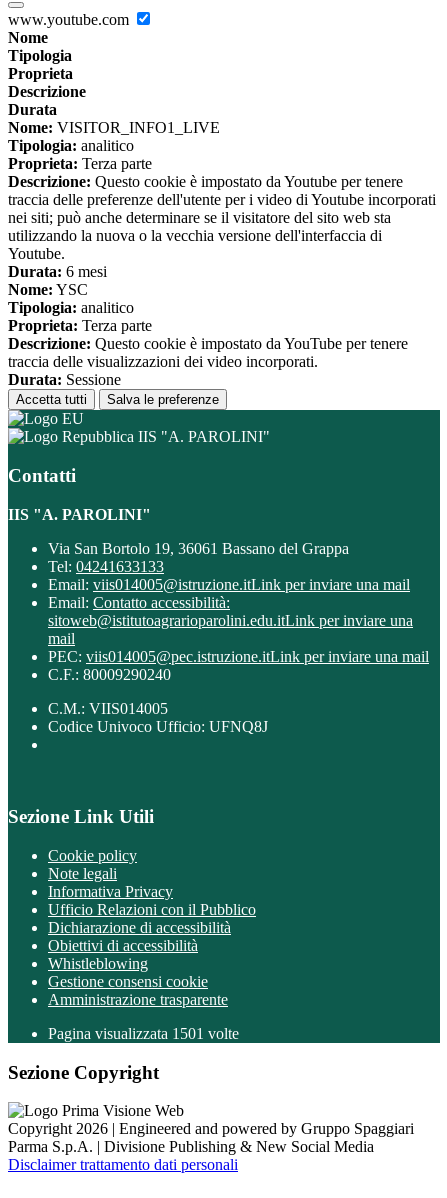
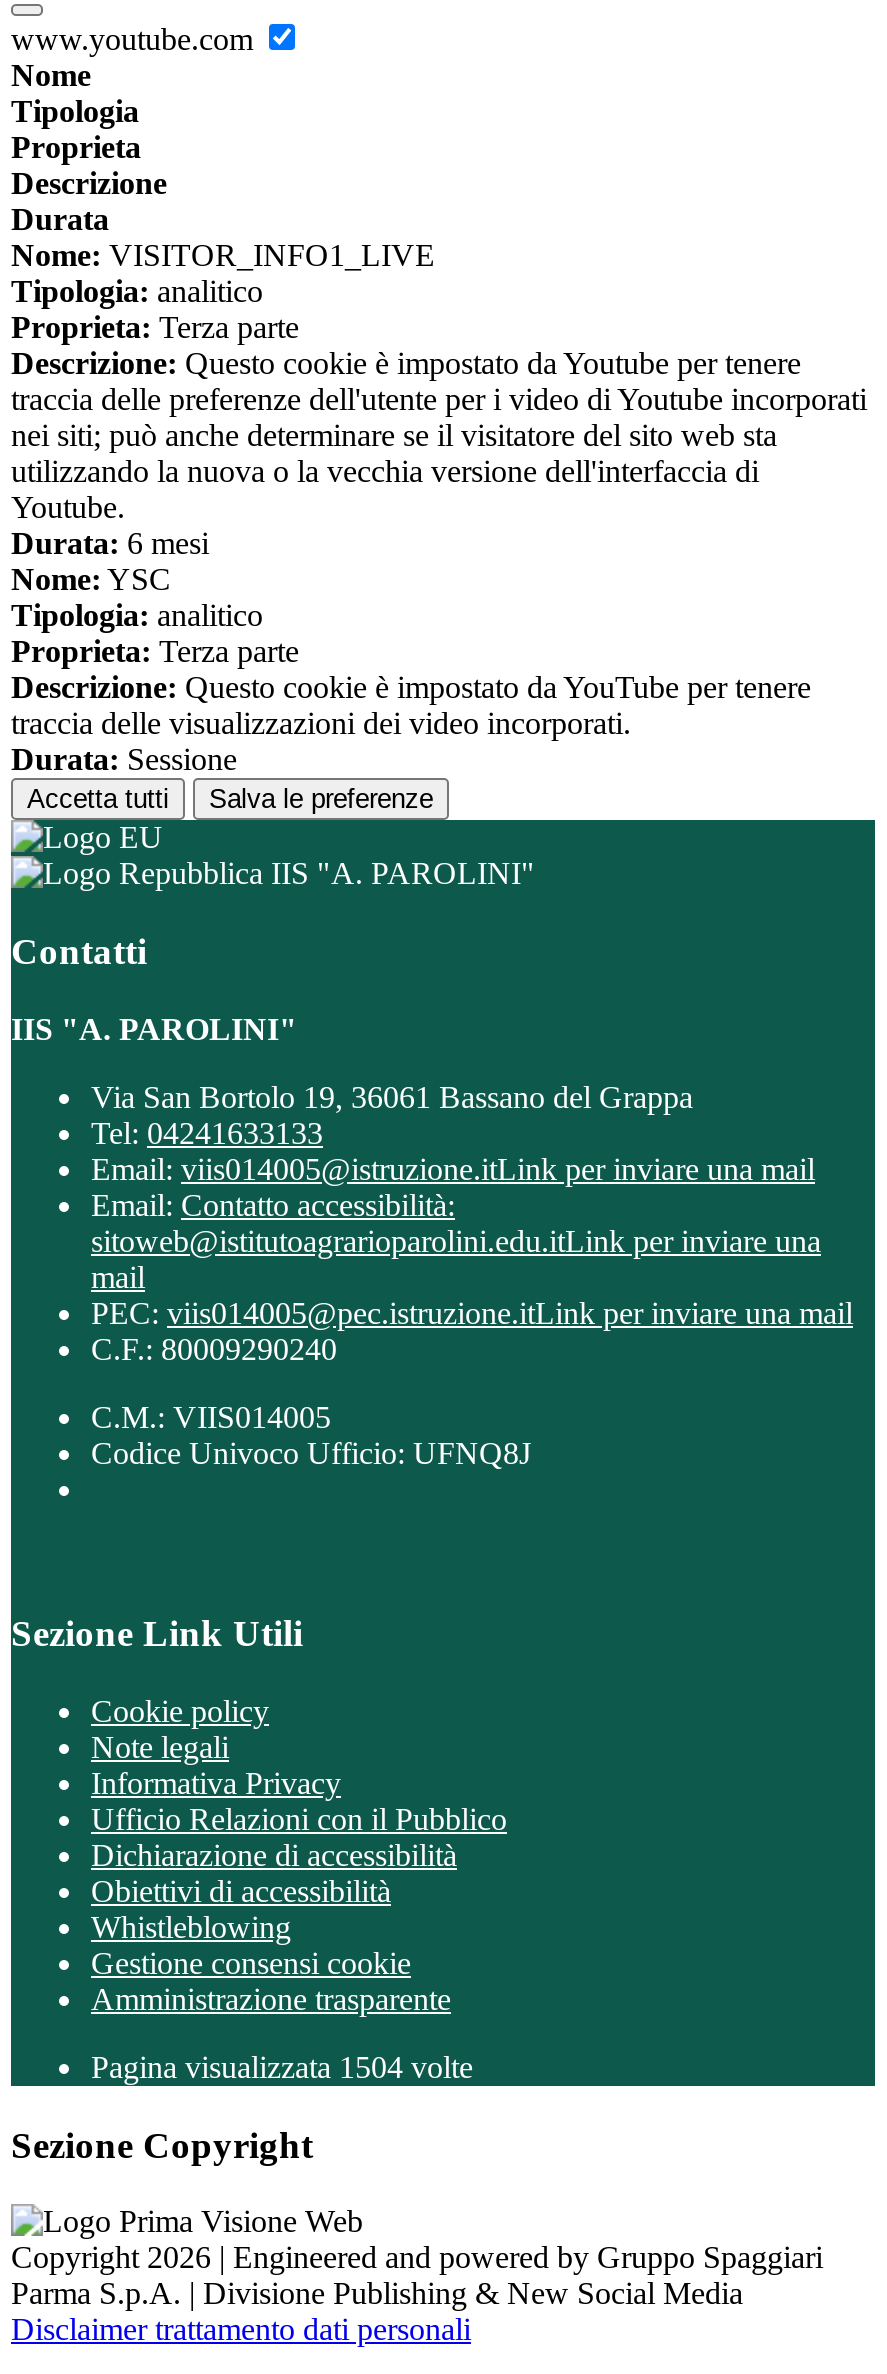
- Pagina visualizzata 1501 volte
+ Pagina visualizzata 1504 volte
